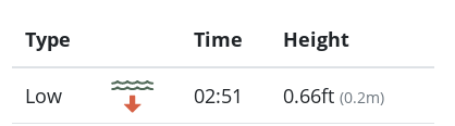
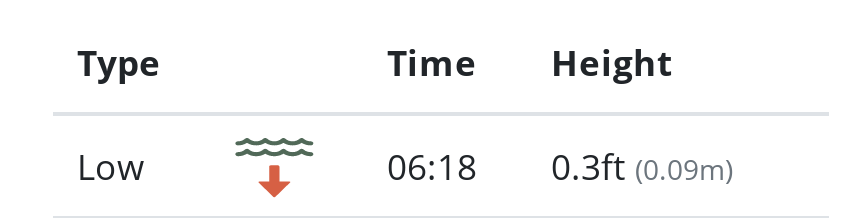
- 02:51
- 0.66ft (0.2m)
+ 06:18
+ 0.3ft (0.09m)
